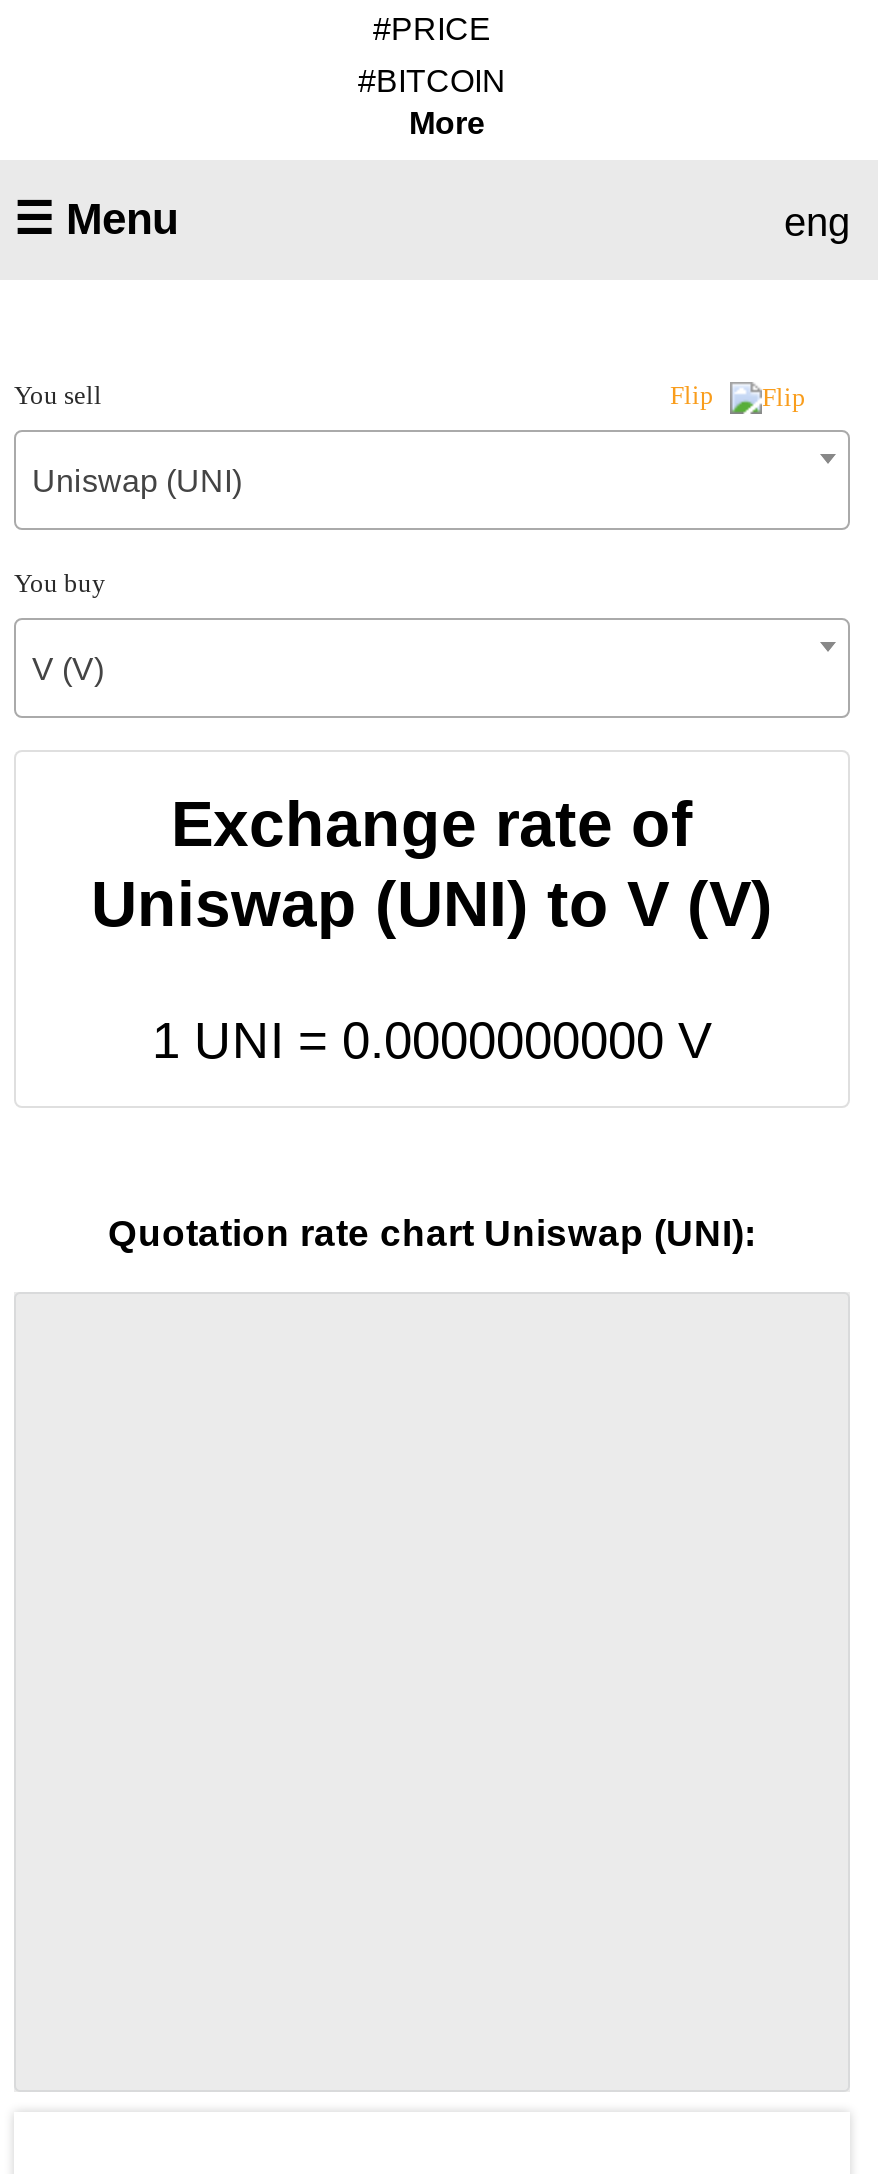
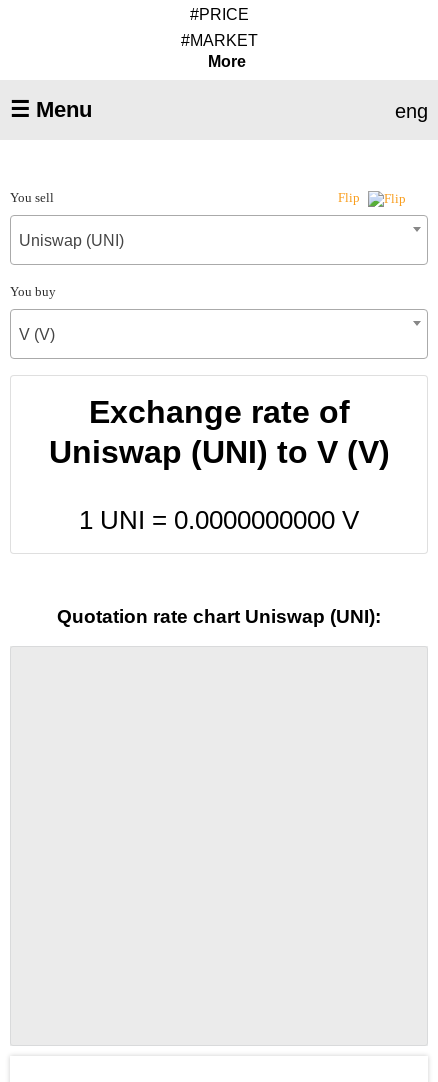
- #BITCOIN
+ #MARKET
